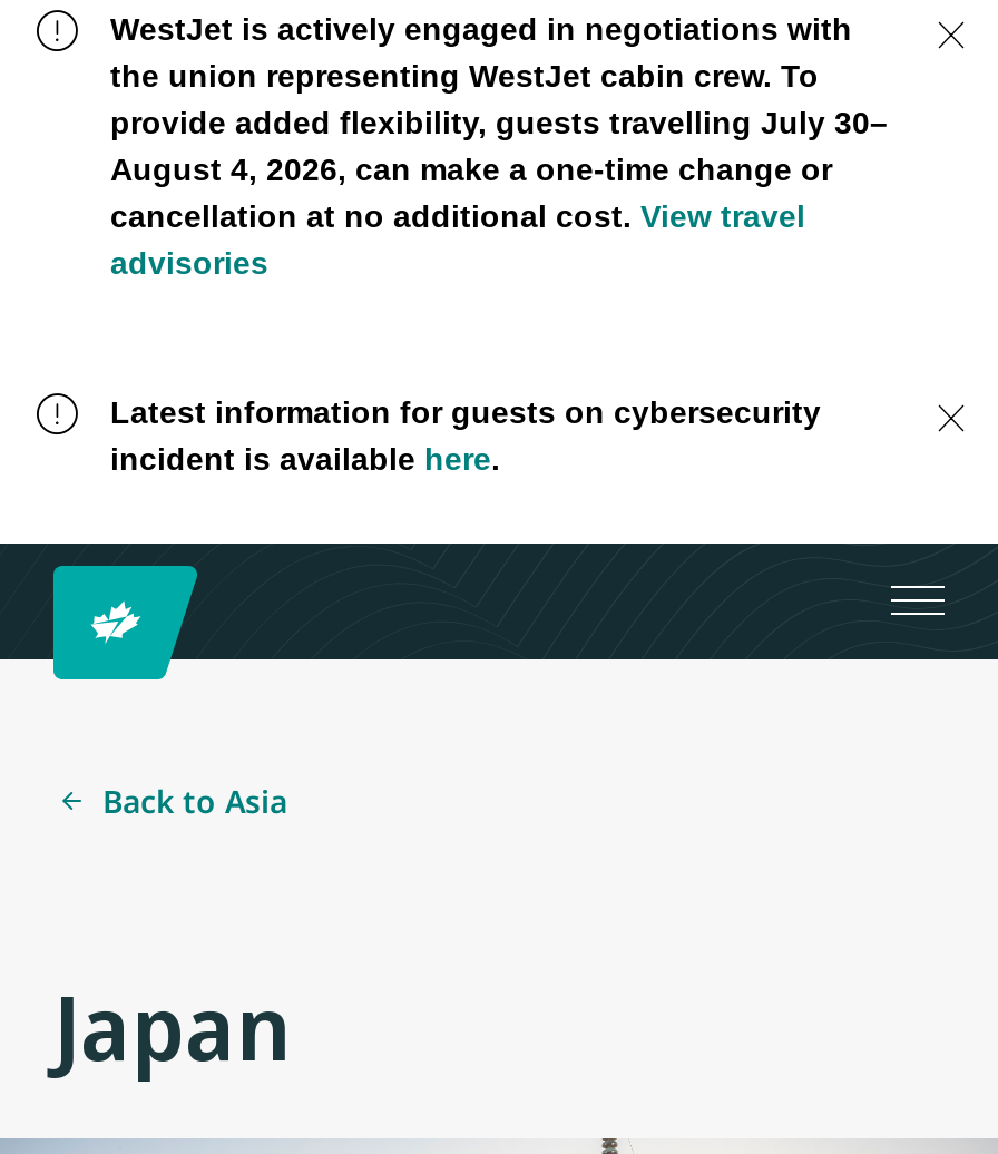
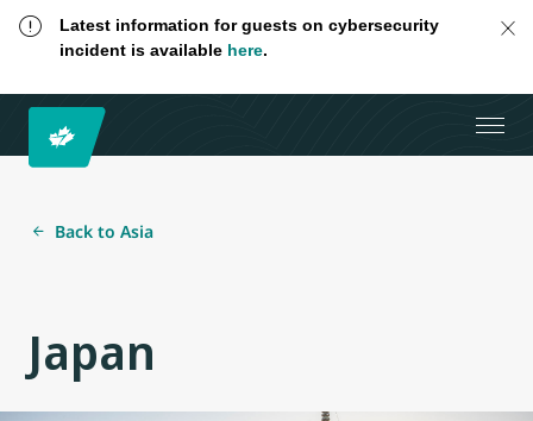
- WestJet is actively engaged in negotiations with
- the union representing WestJet cabin crew. To
- provide added flexibility, guests travelling July 30–
- August 4, 2026, can make a one-time change or
- cancellation at no additional cost. View travel
- advisories
